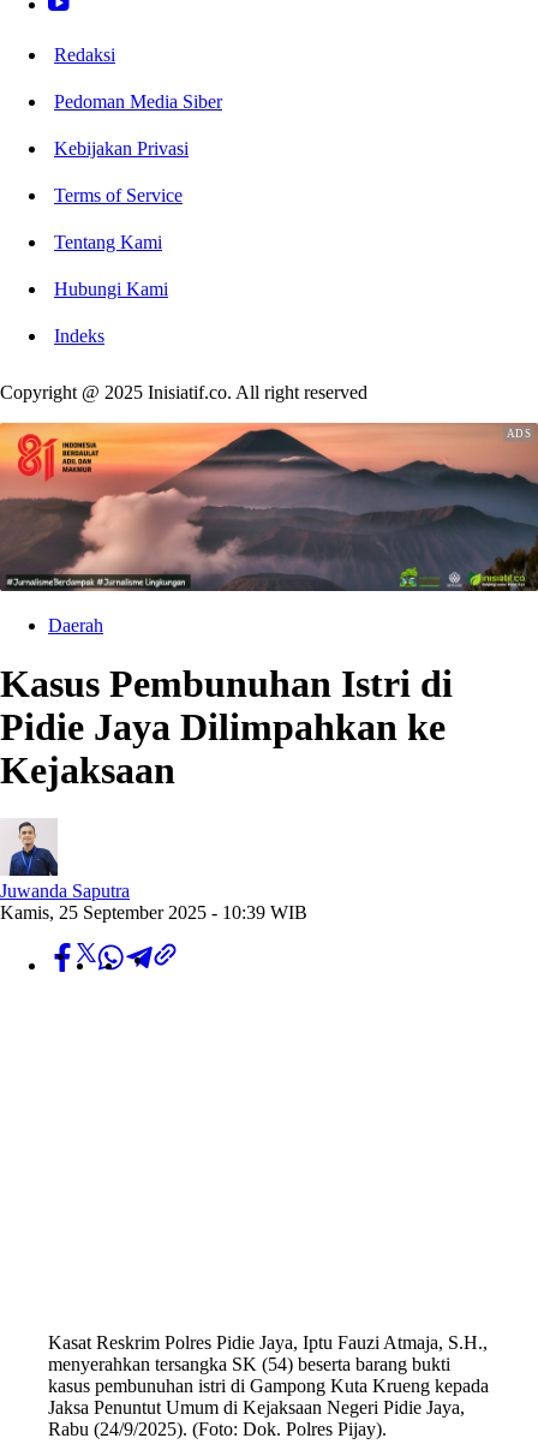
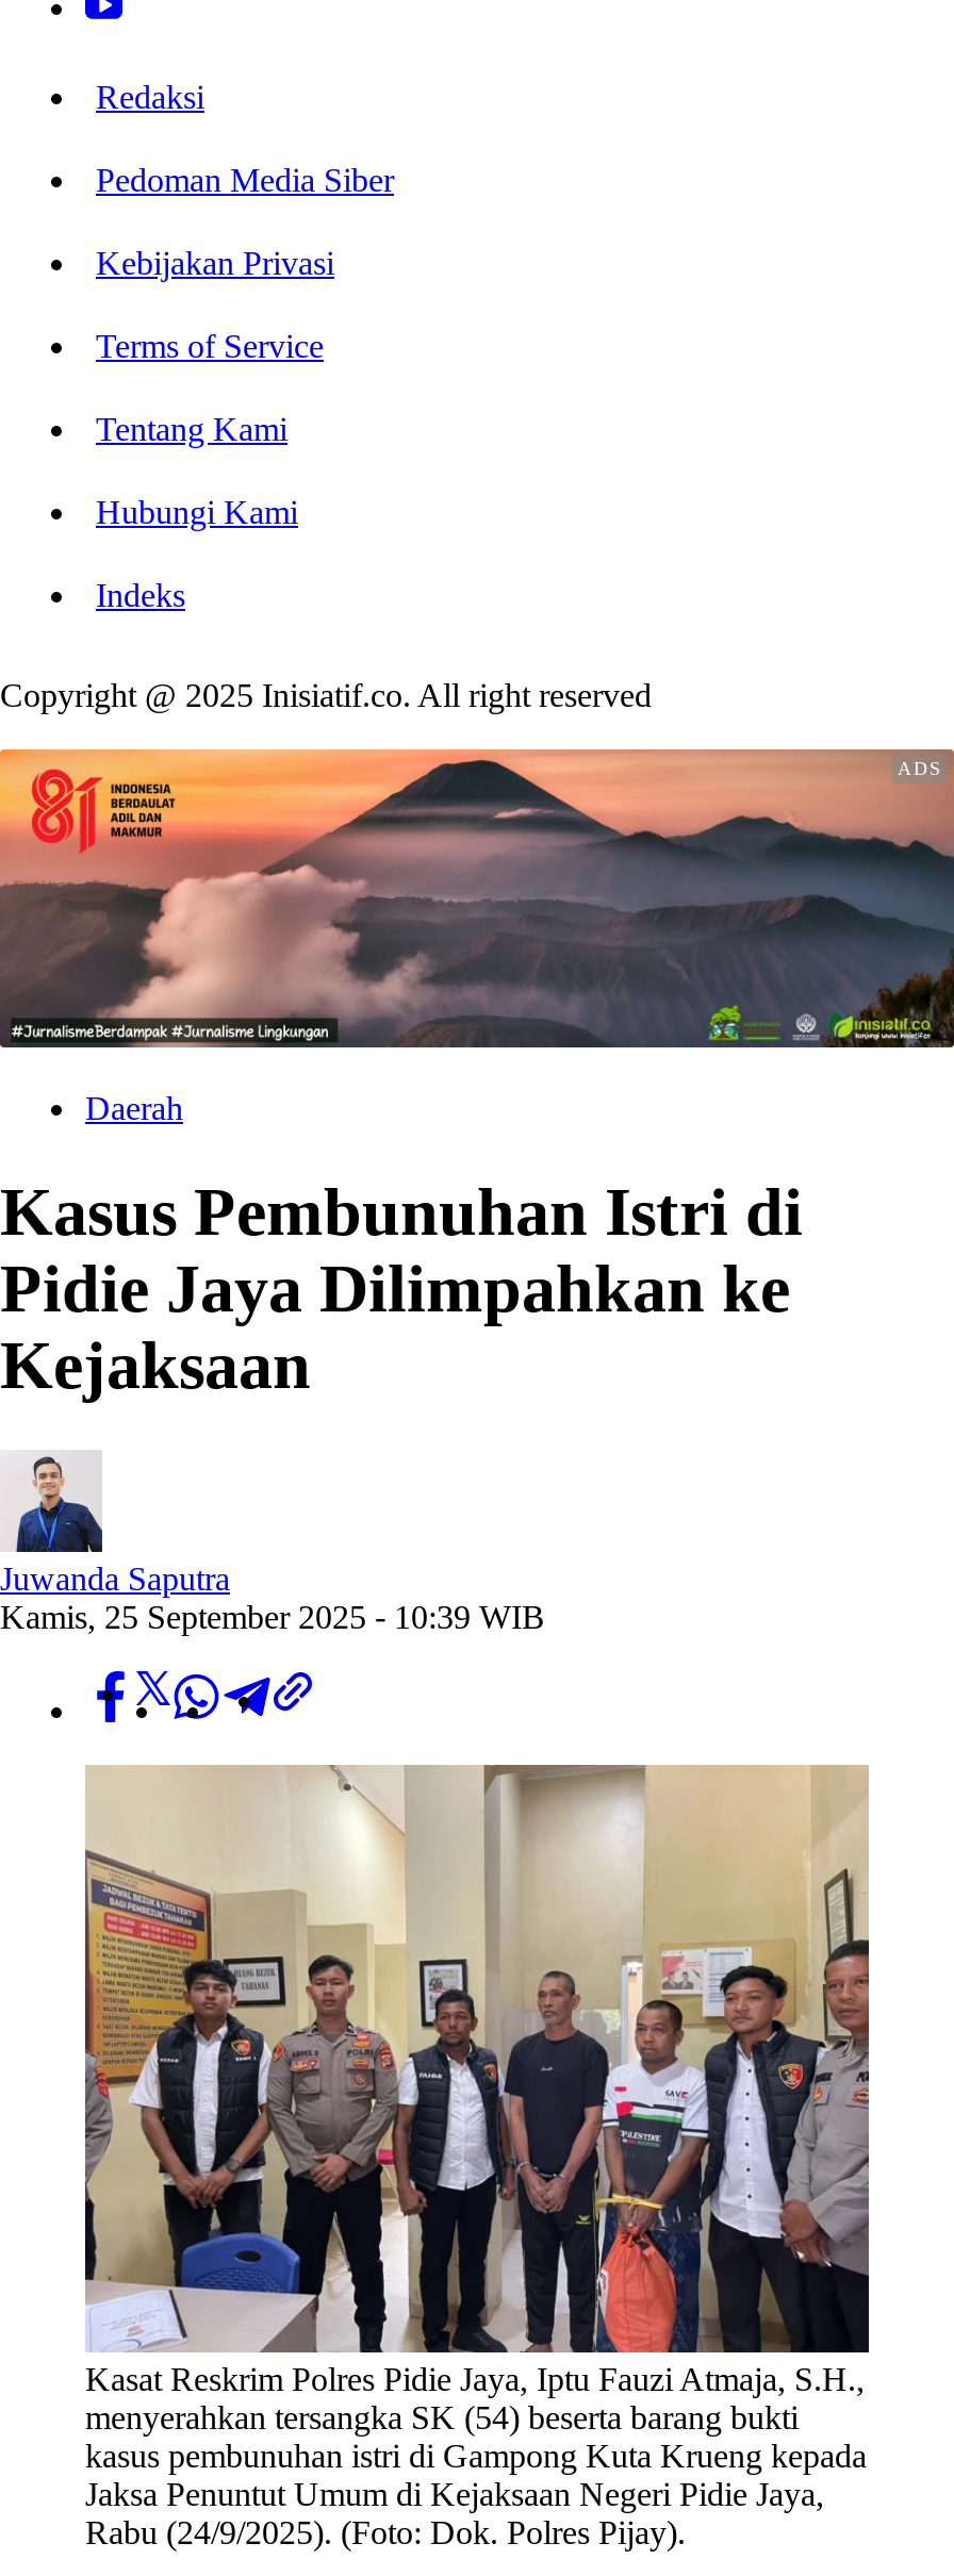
+ [image]
